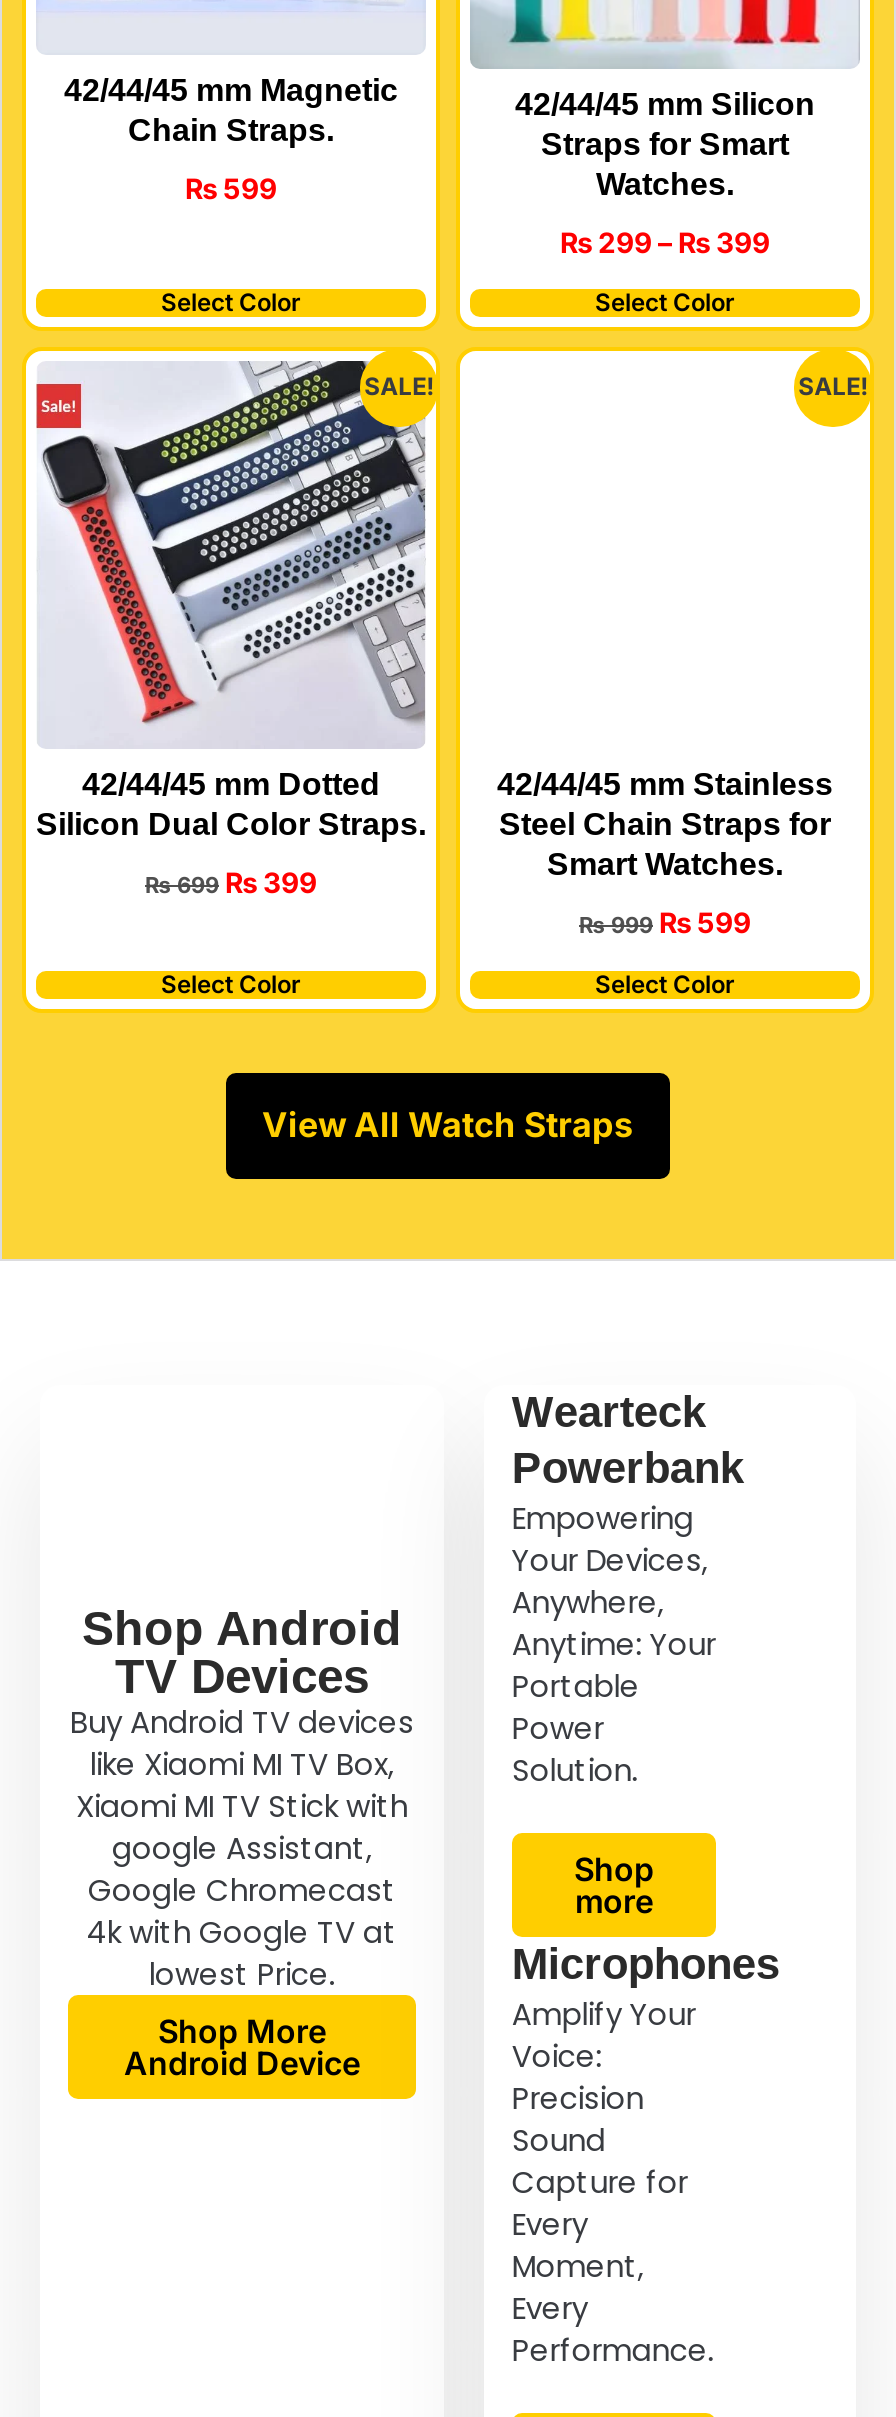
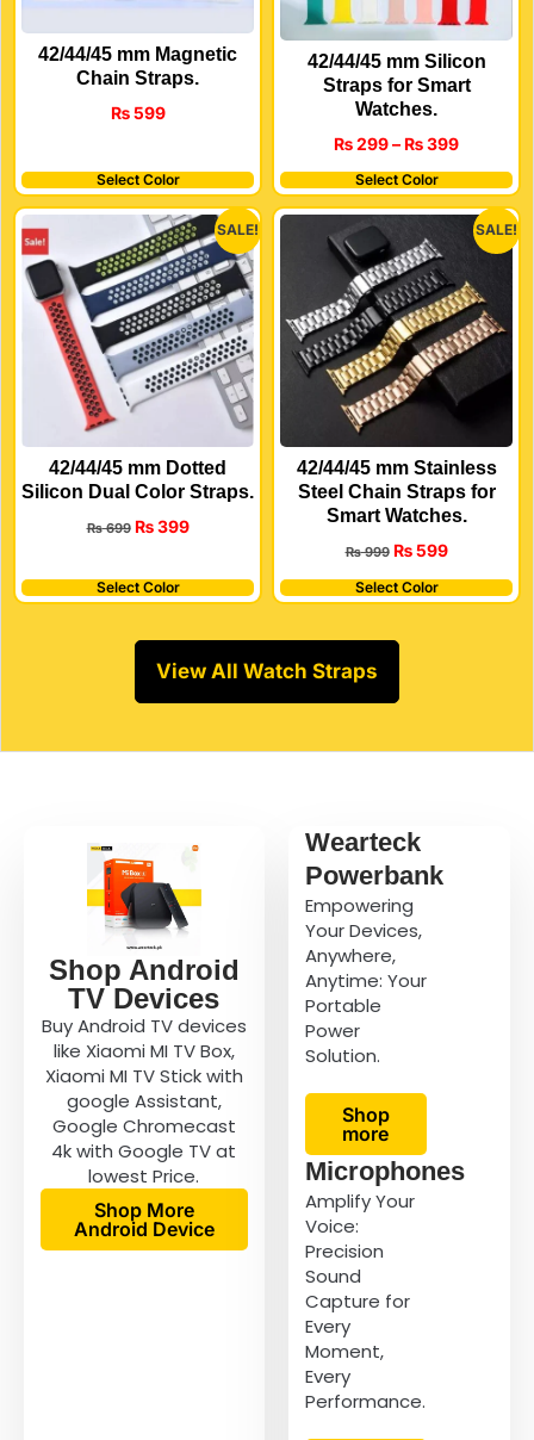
+ [image]

+ [image]
